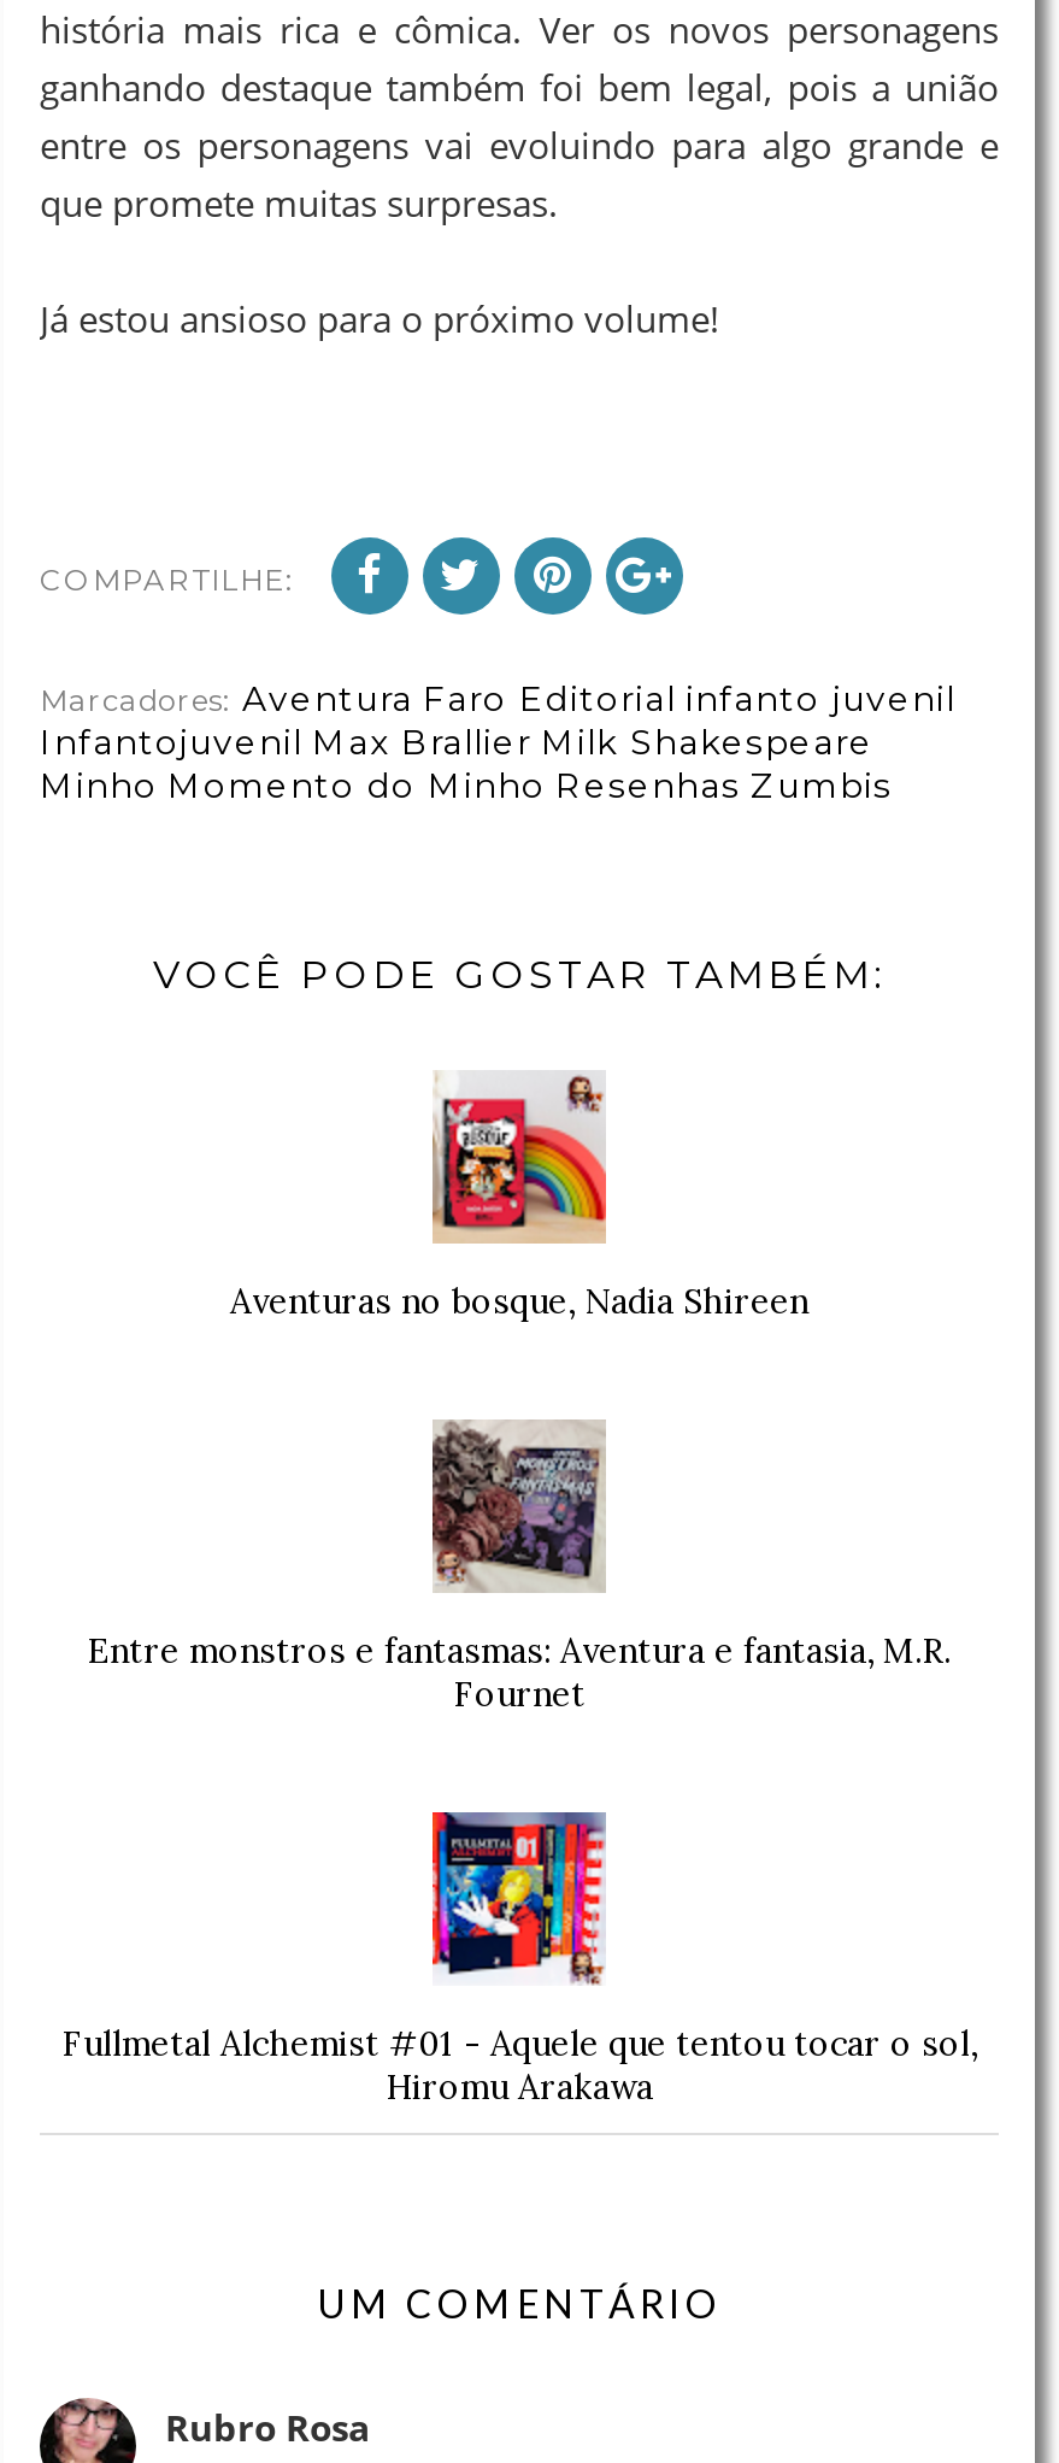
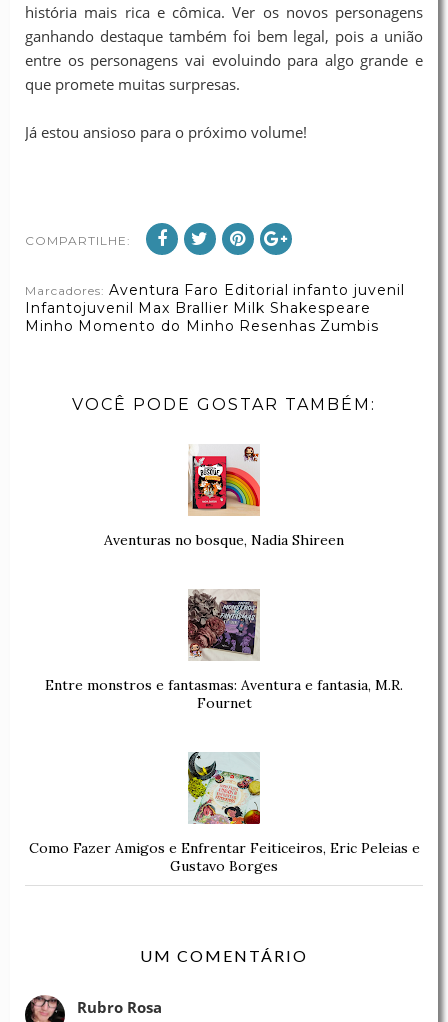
- [image]
- Fullmetal Alchemist #01 - Aquele que tentou tocar o sol,
- Hiromu Arakawa
+ [image]
+ Como Fazer Amigos e Enfrentar Feiticeiros, Eric Peleias e
+ Gustavo Borges
